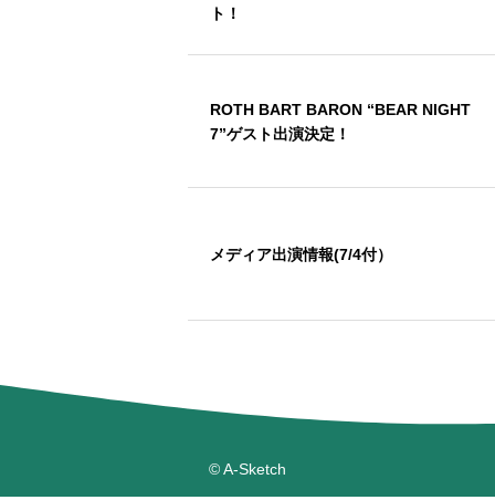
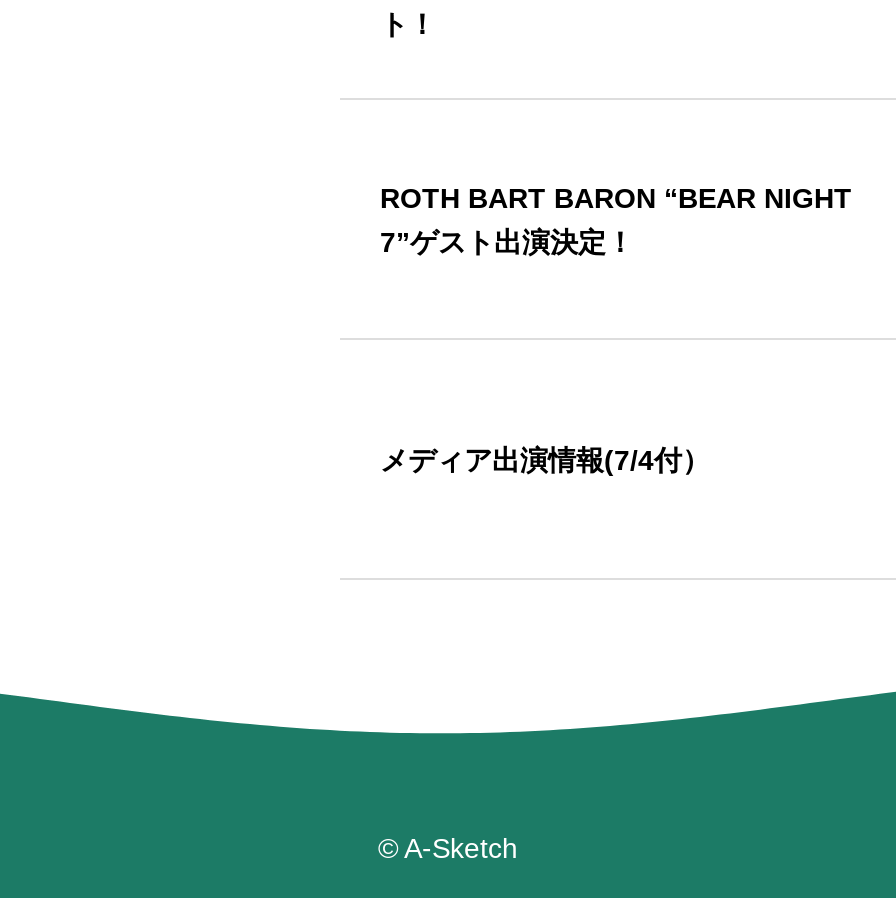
- [image]
+ [image]
